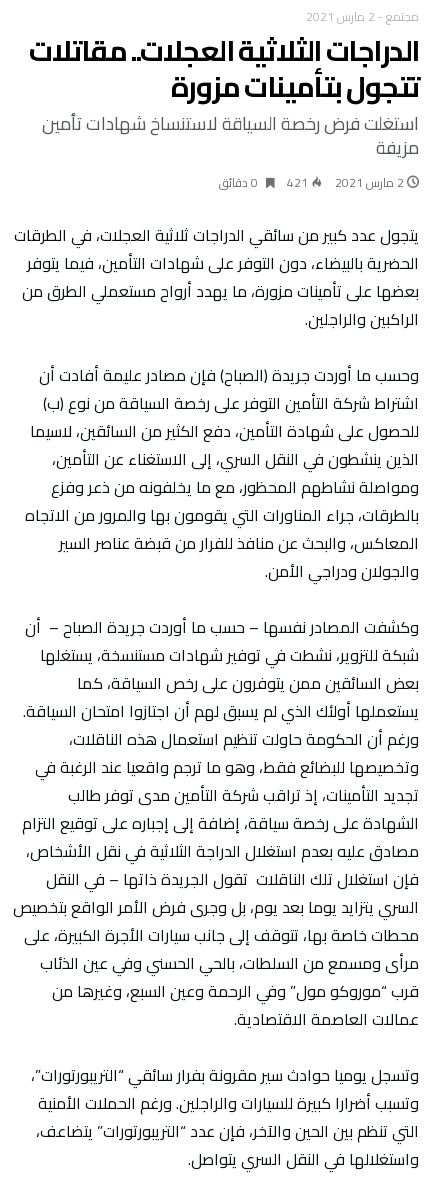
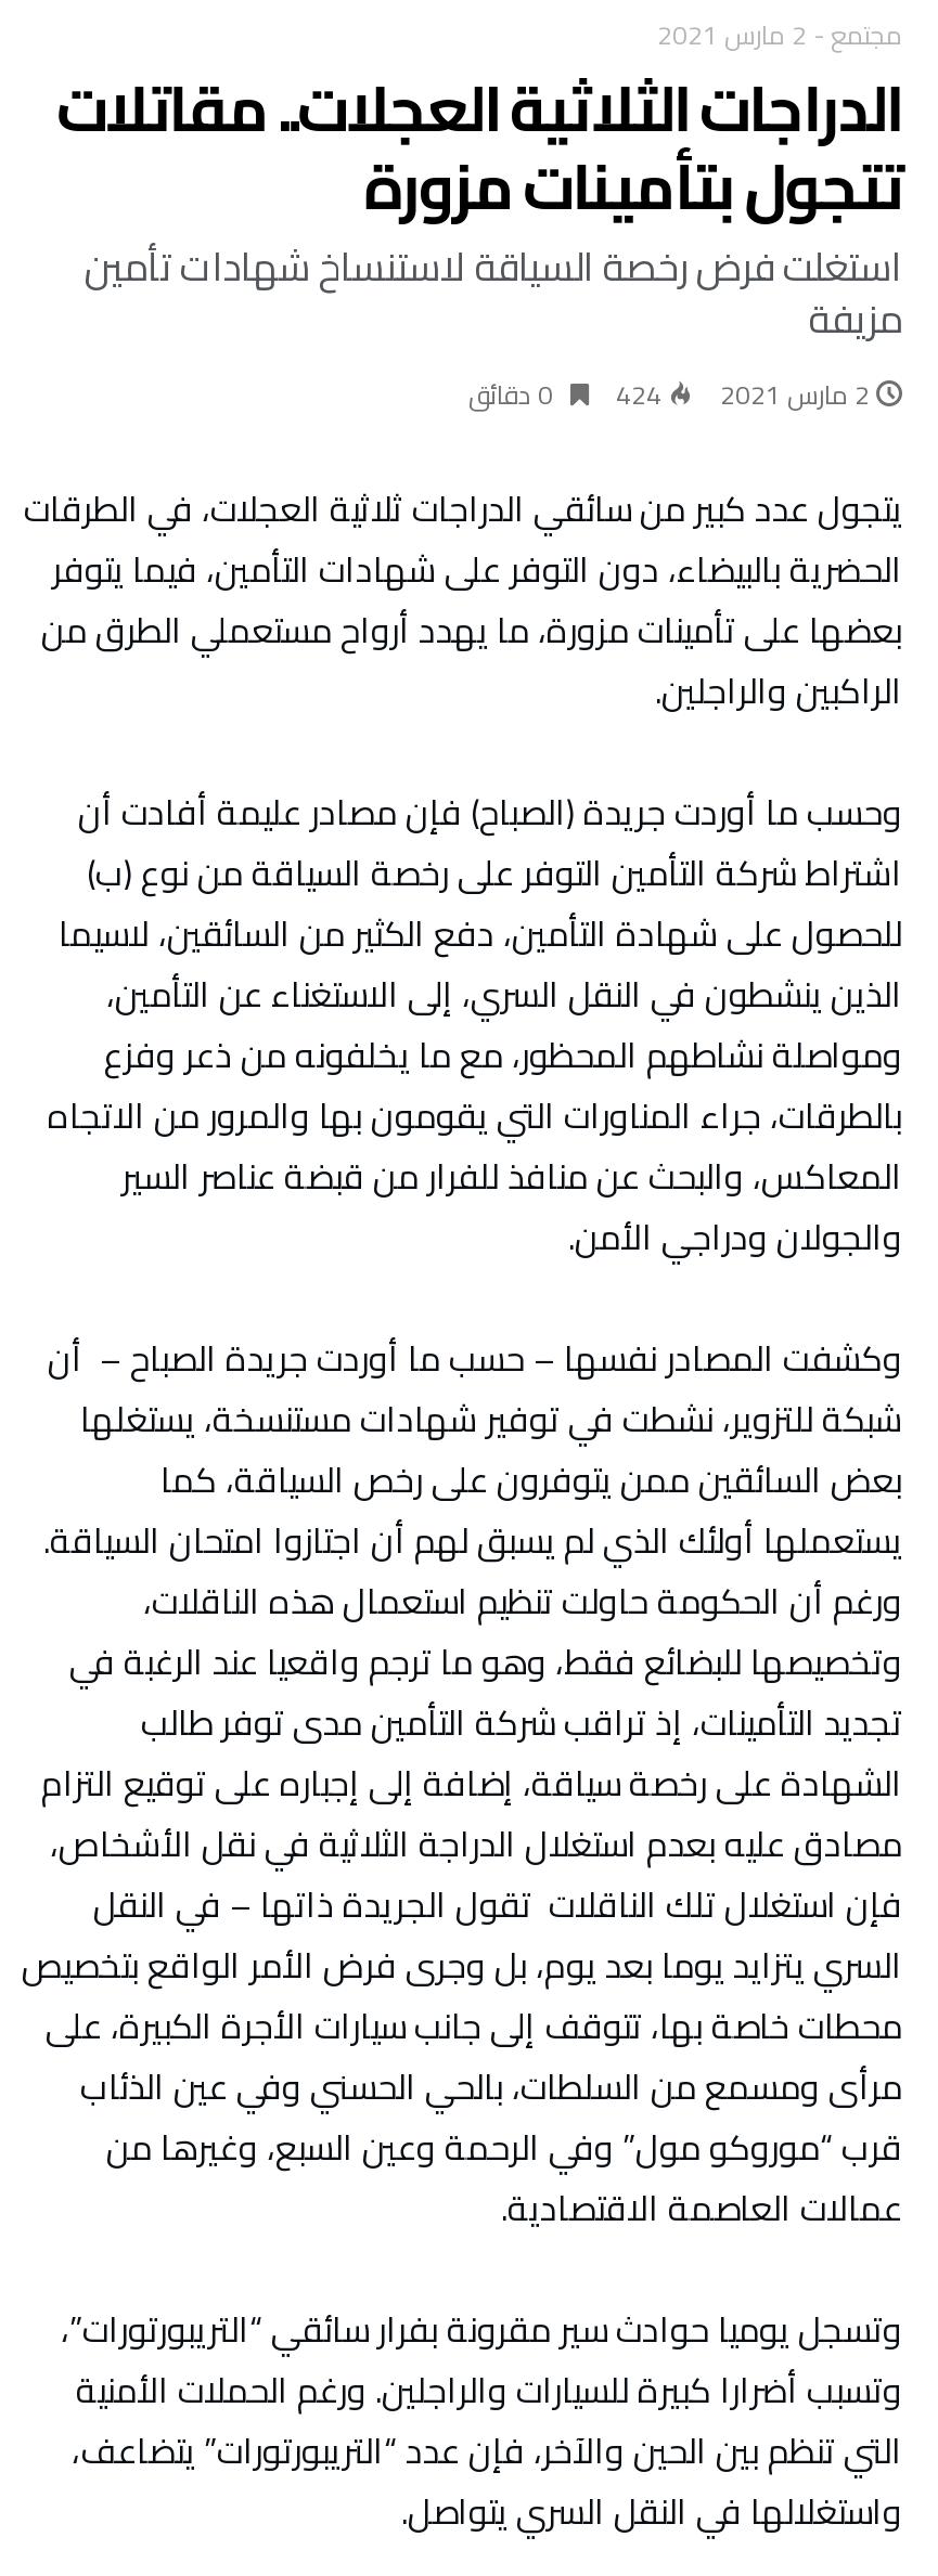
- 421
+ 424
